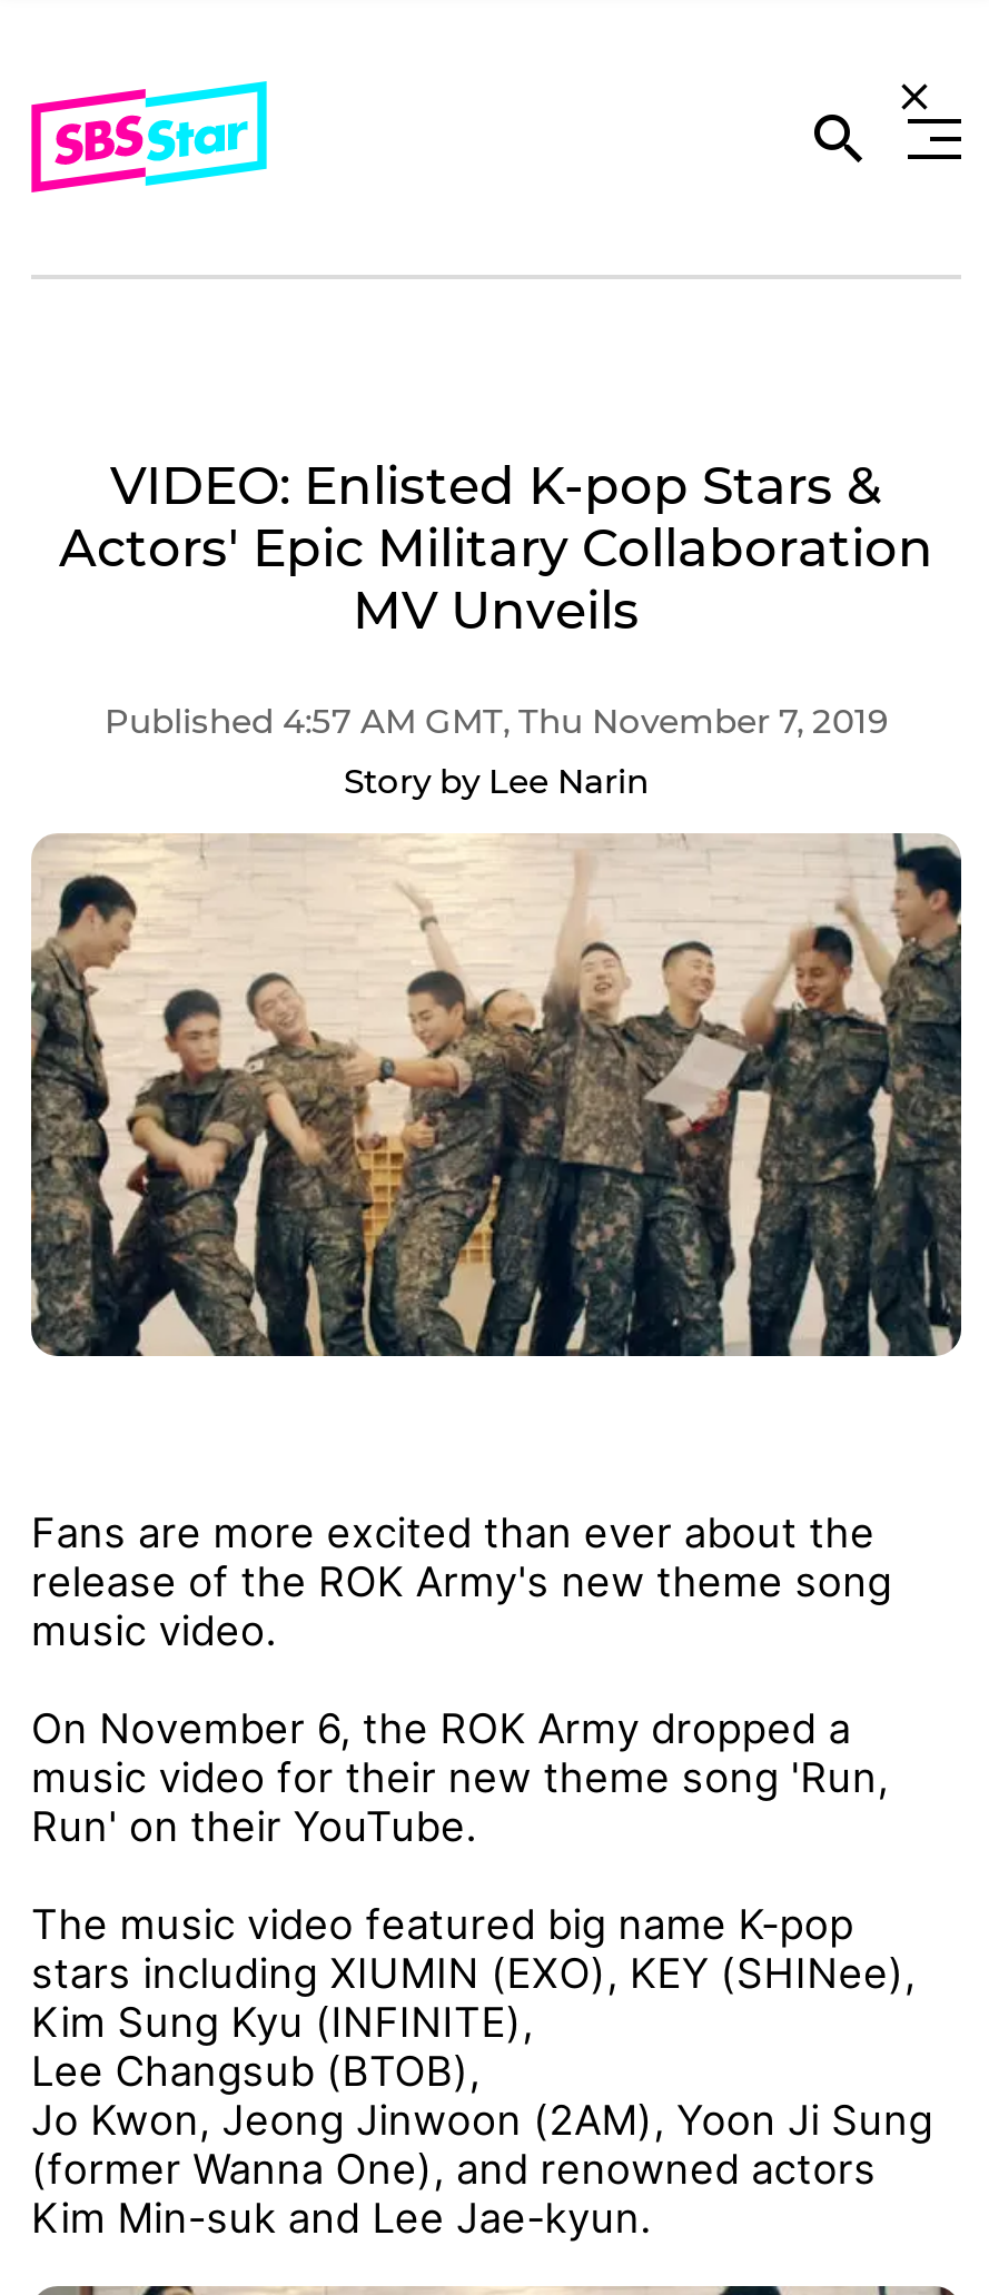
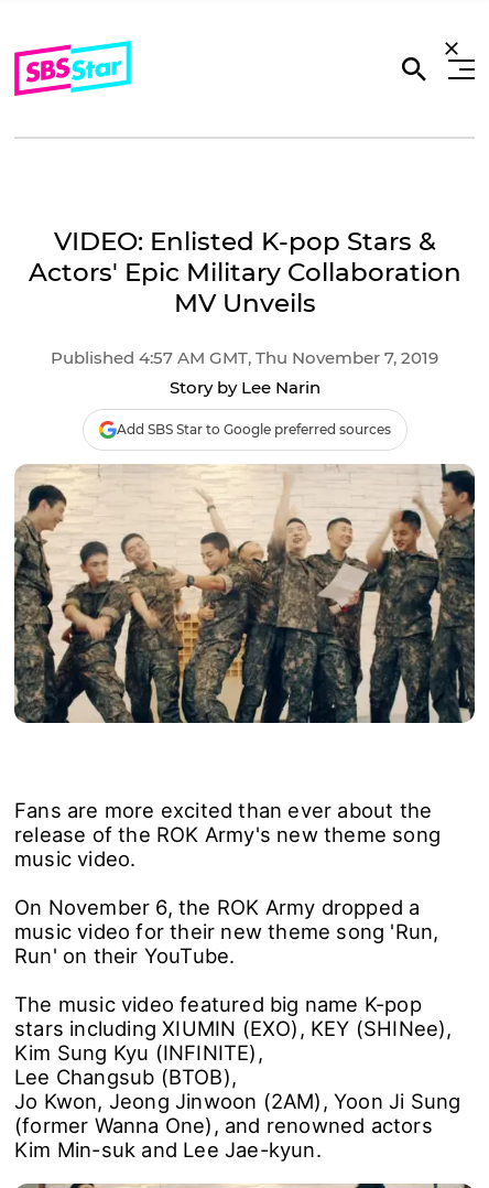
+ Add SBS Star to Google preferred sources
